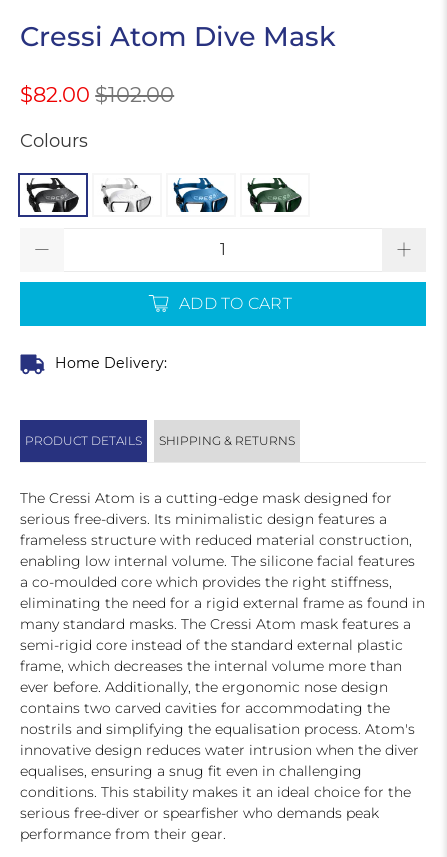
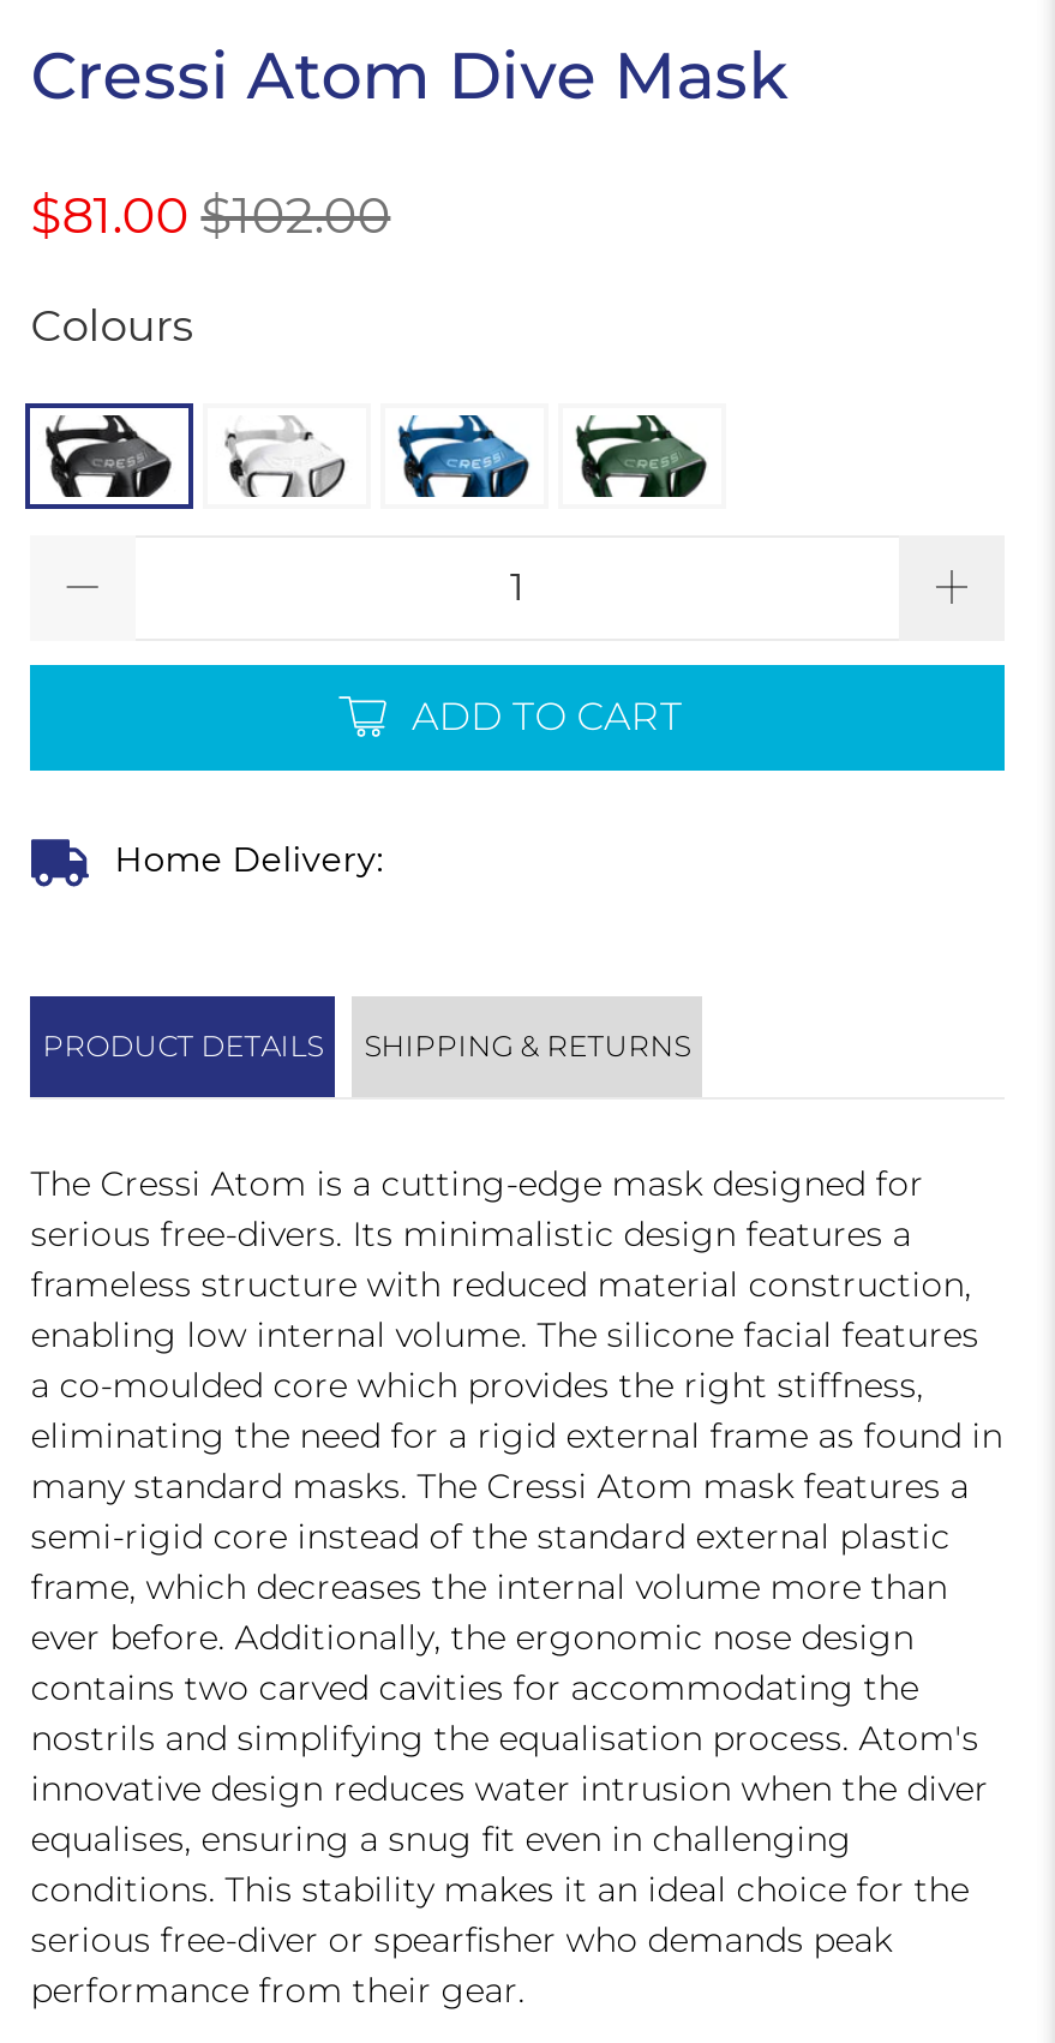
- $82.00 $102.00
+ $81.00 $102.00
